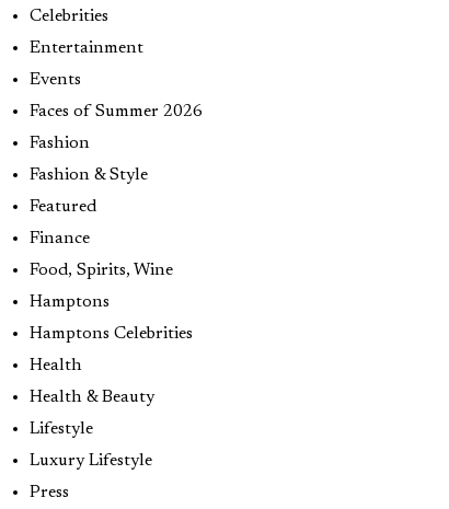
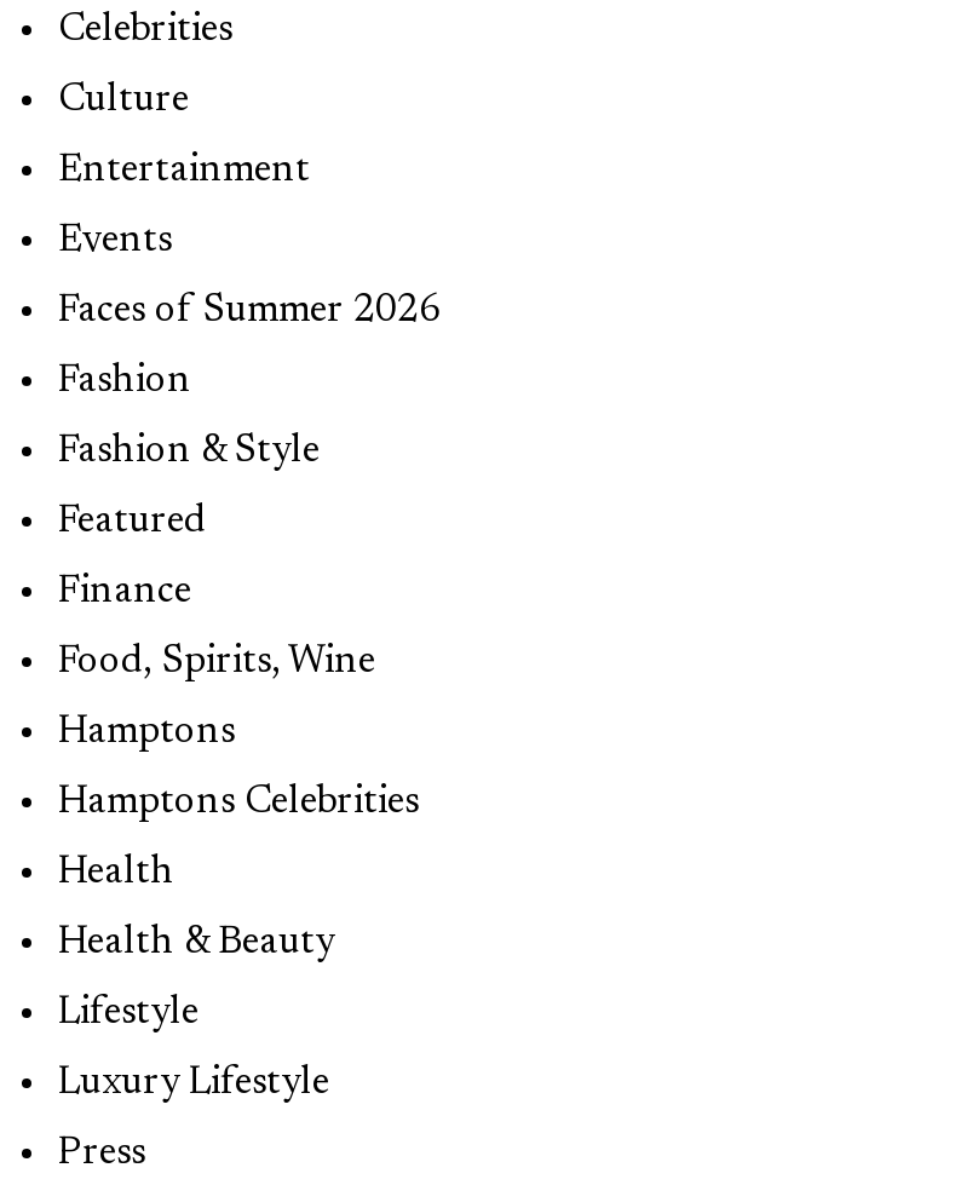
+ Culture
